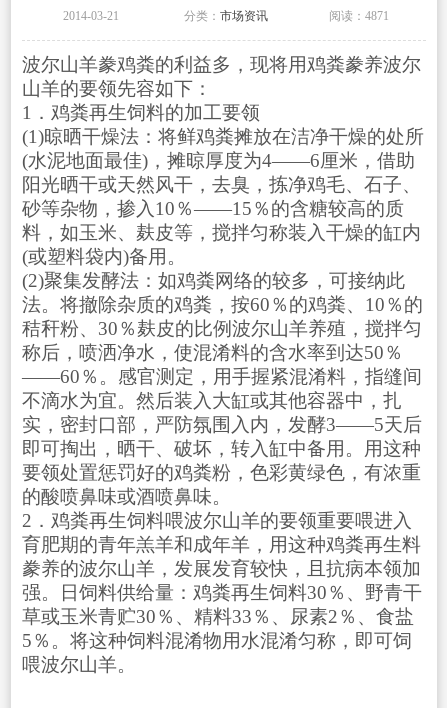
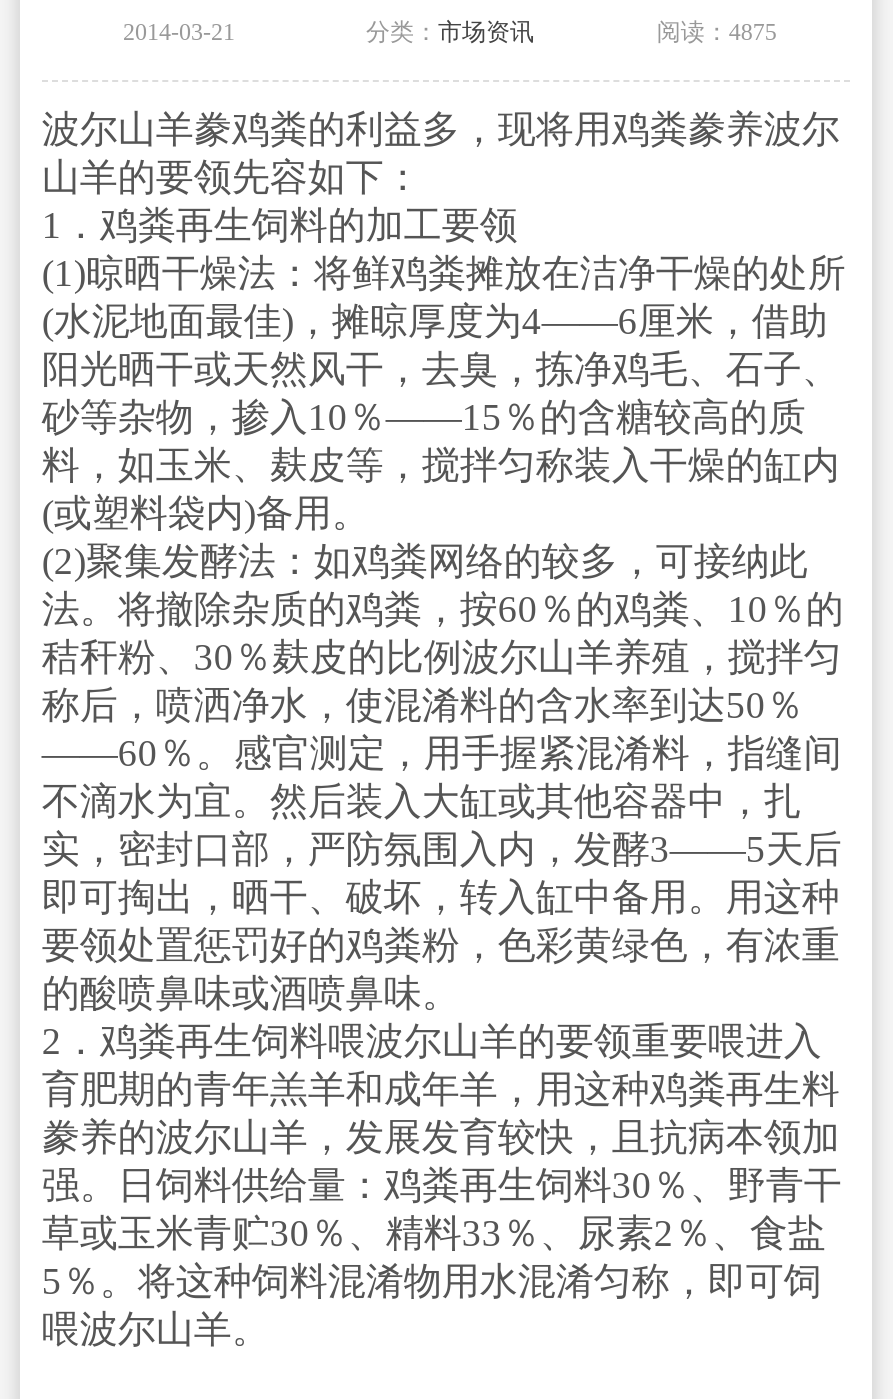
- 阅读：4871
+ 阅读：4875
